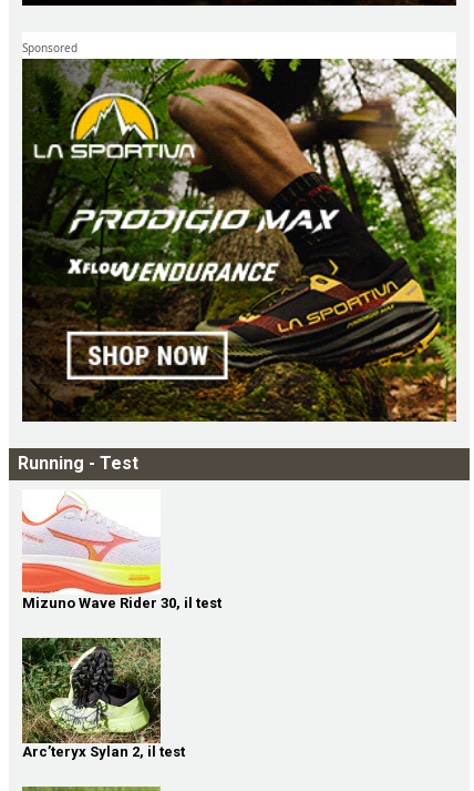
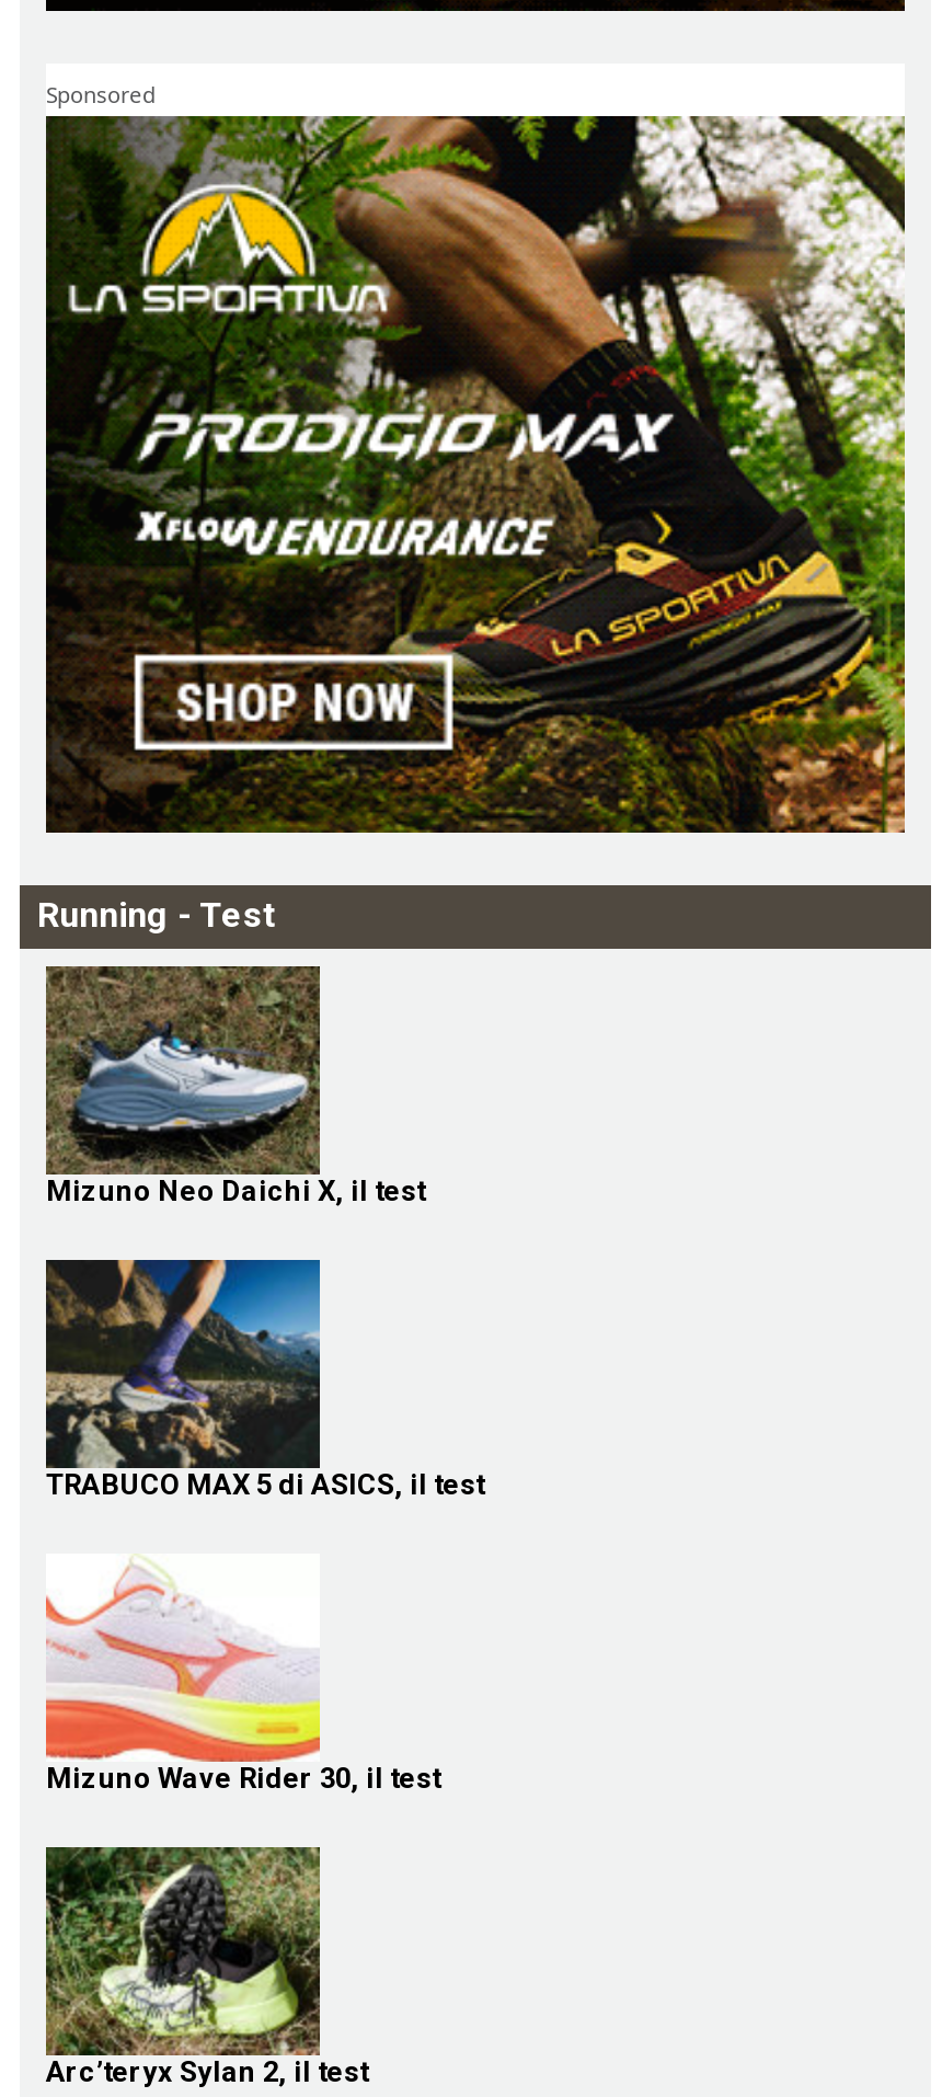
+ [image]
+ Mizuno Neo Daichi X, il test

+ [image]
+ TRABUCO MAX 5 di ASICS, il test
